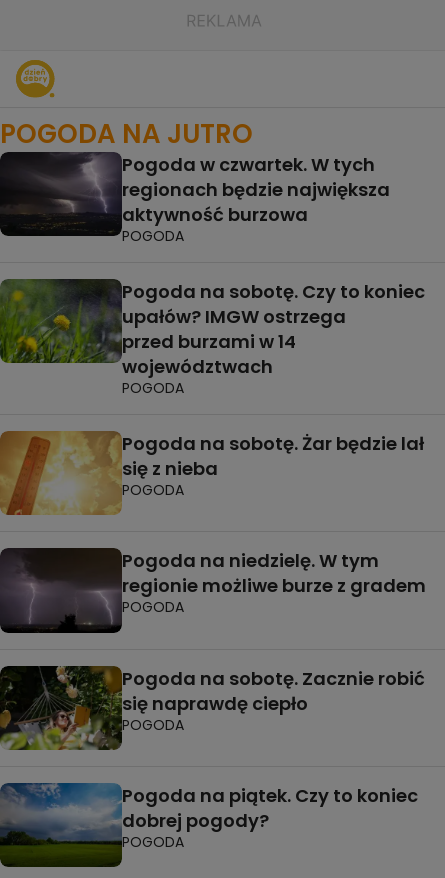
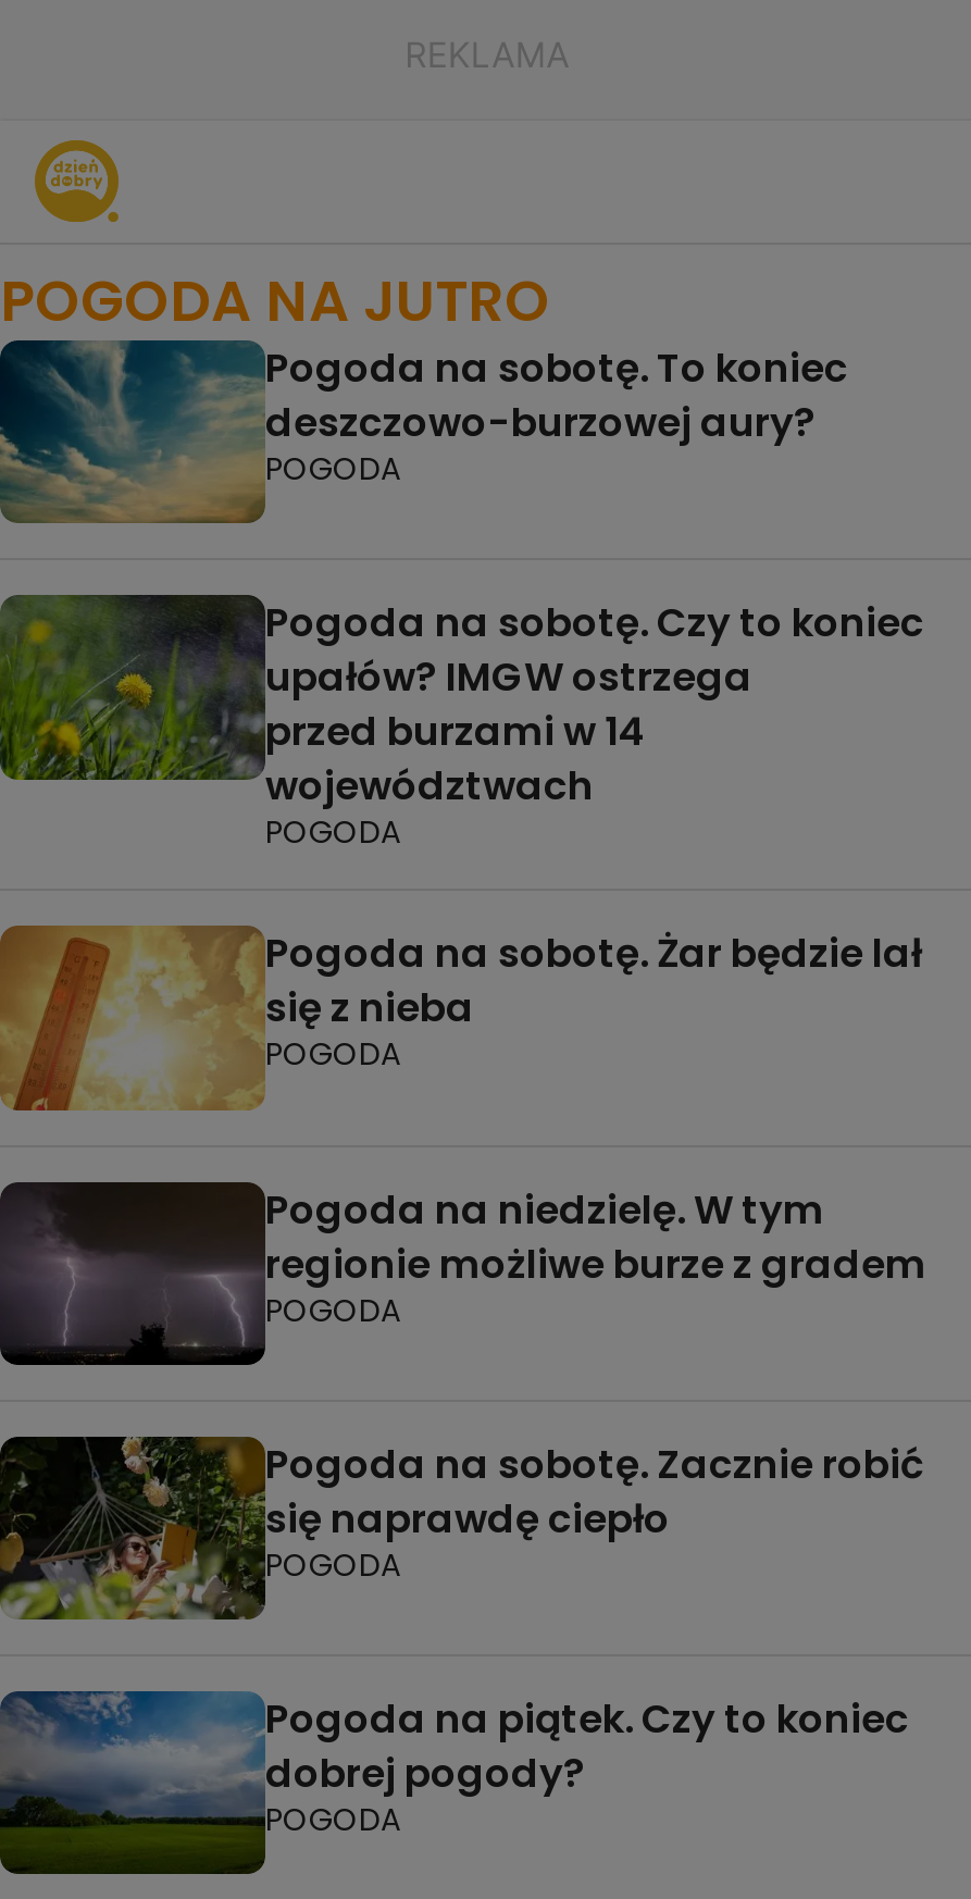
- [image]
- Pogoda w czwartek. W tych
- regionach będzie największa
- aktywność burzowa
+ [image]
+ Pogoda na sobotę. To koniec
+ deszczowo-burzowej aury?
